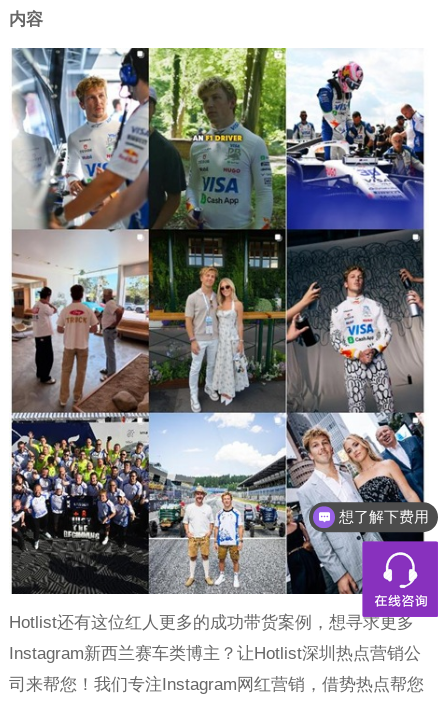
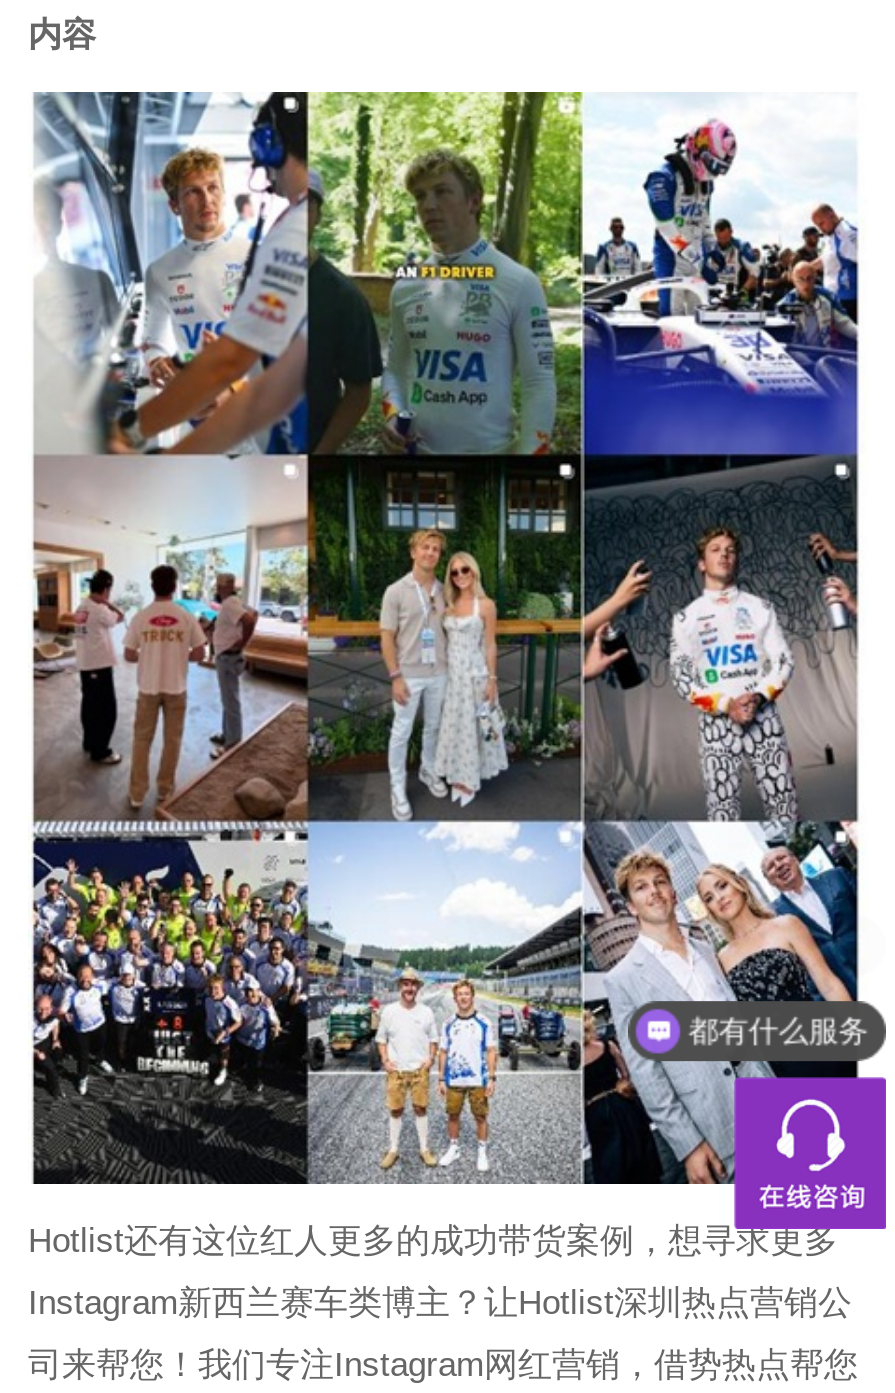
- 想了解下费用
+ 都有什么服务
